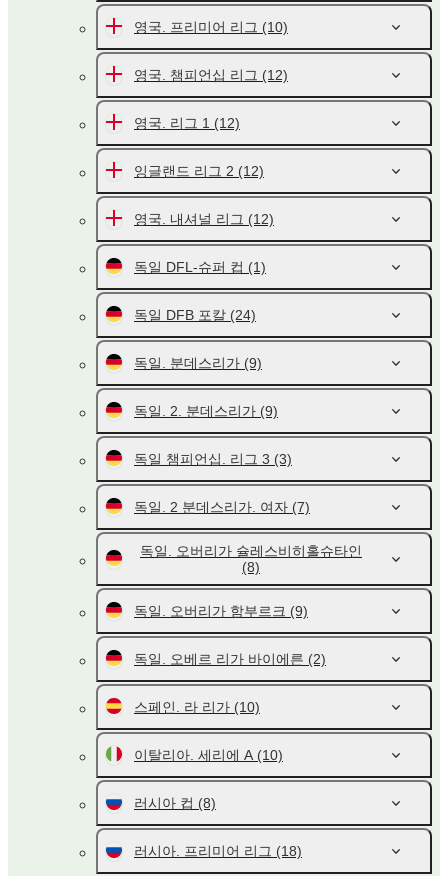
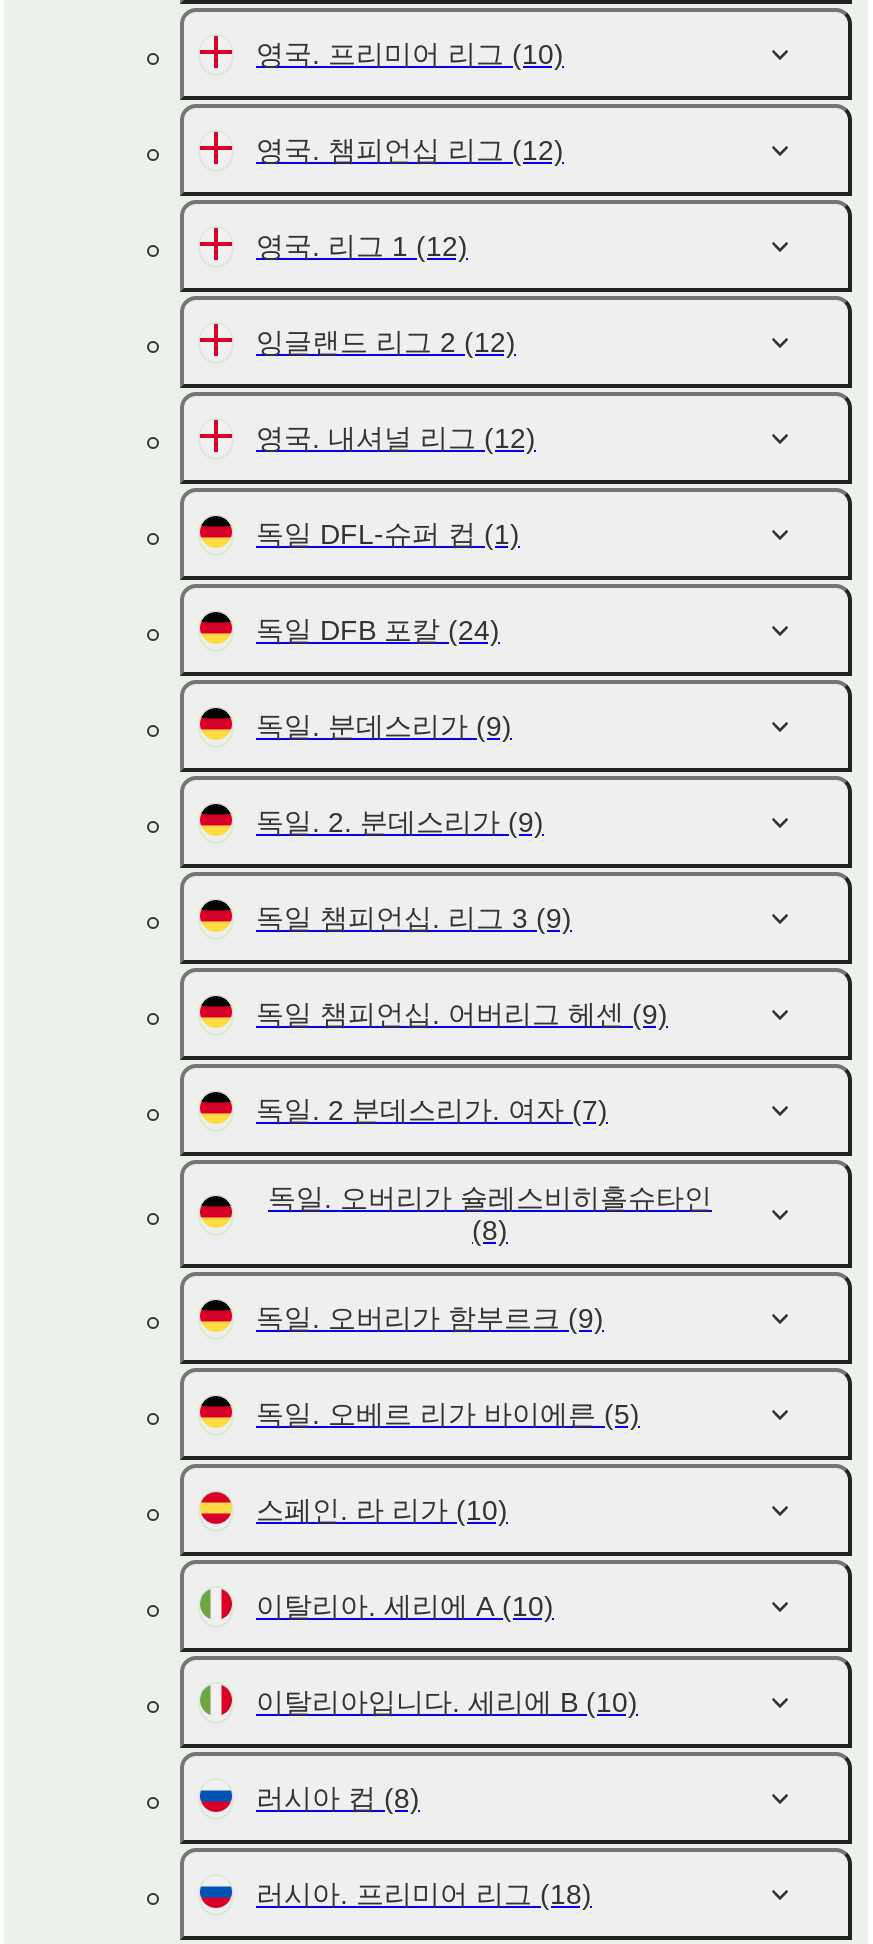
- 독일 챔피언십. 리그 3 (3)
+ 독일 챔피언십. 리그 3 (9)
+ 독일 챔피언십. 어버리그 헤센 (9)

- 독일. 오베르 리가 바이에른 (2)
+ 독일. 오베르 리가 바이에른 (5)

+ 이탈리아입니다. 세리에 B (10)
